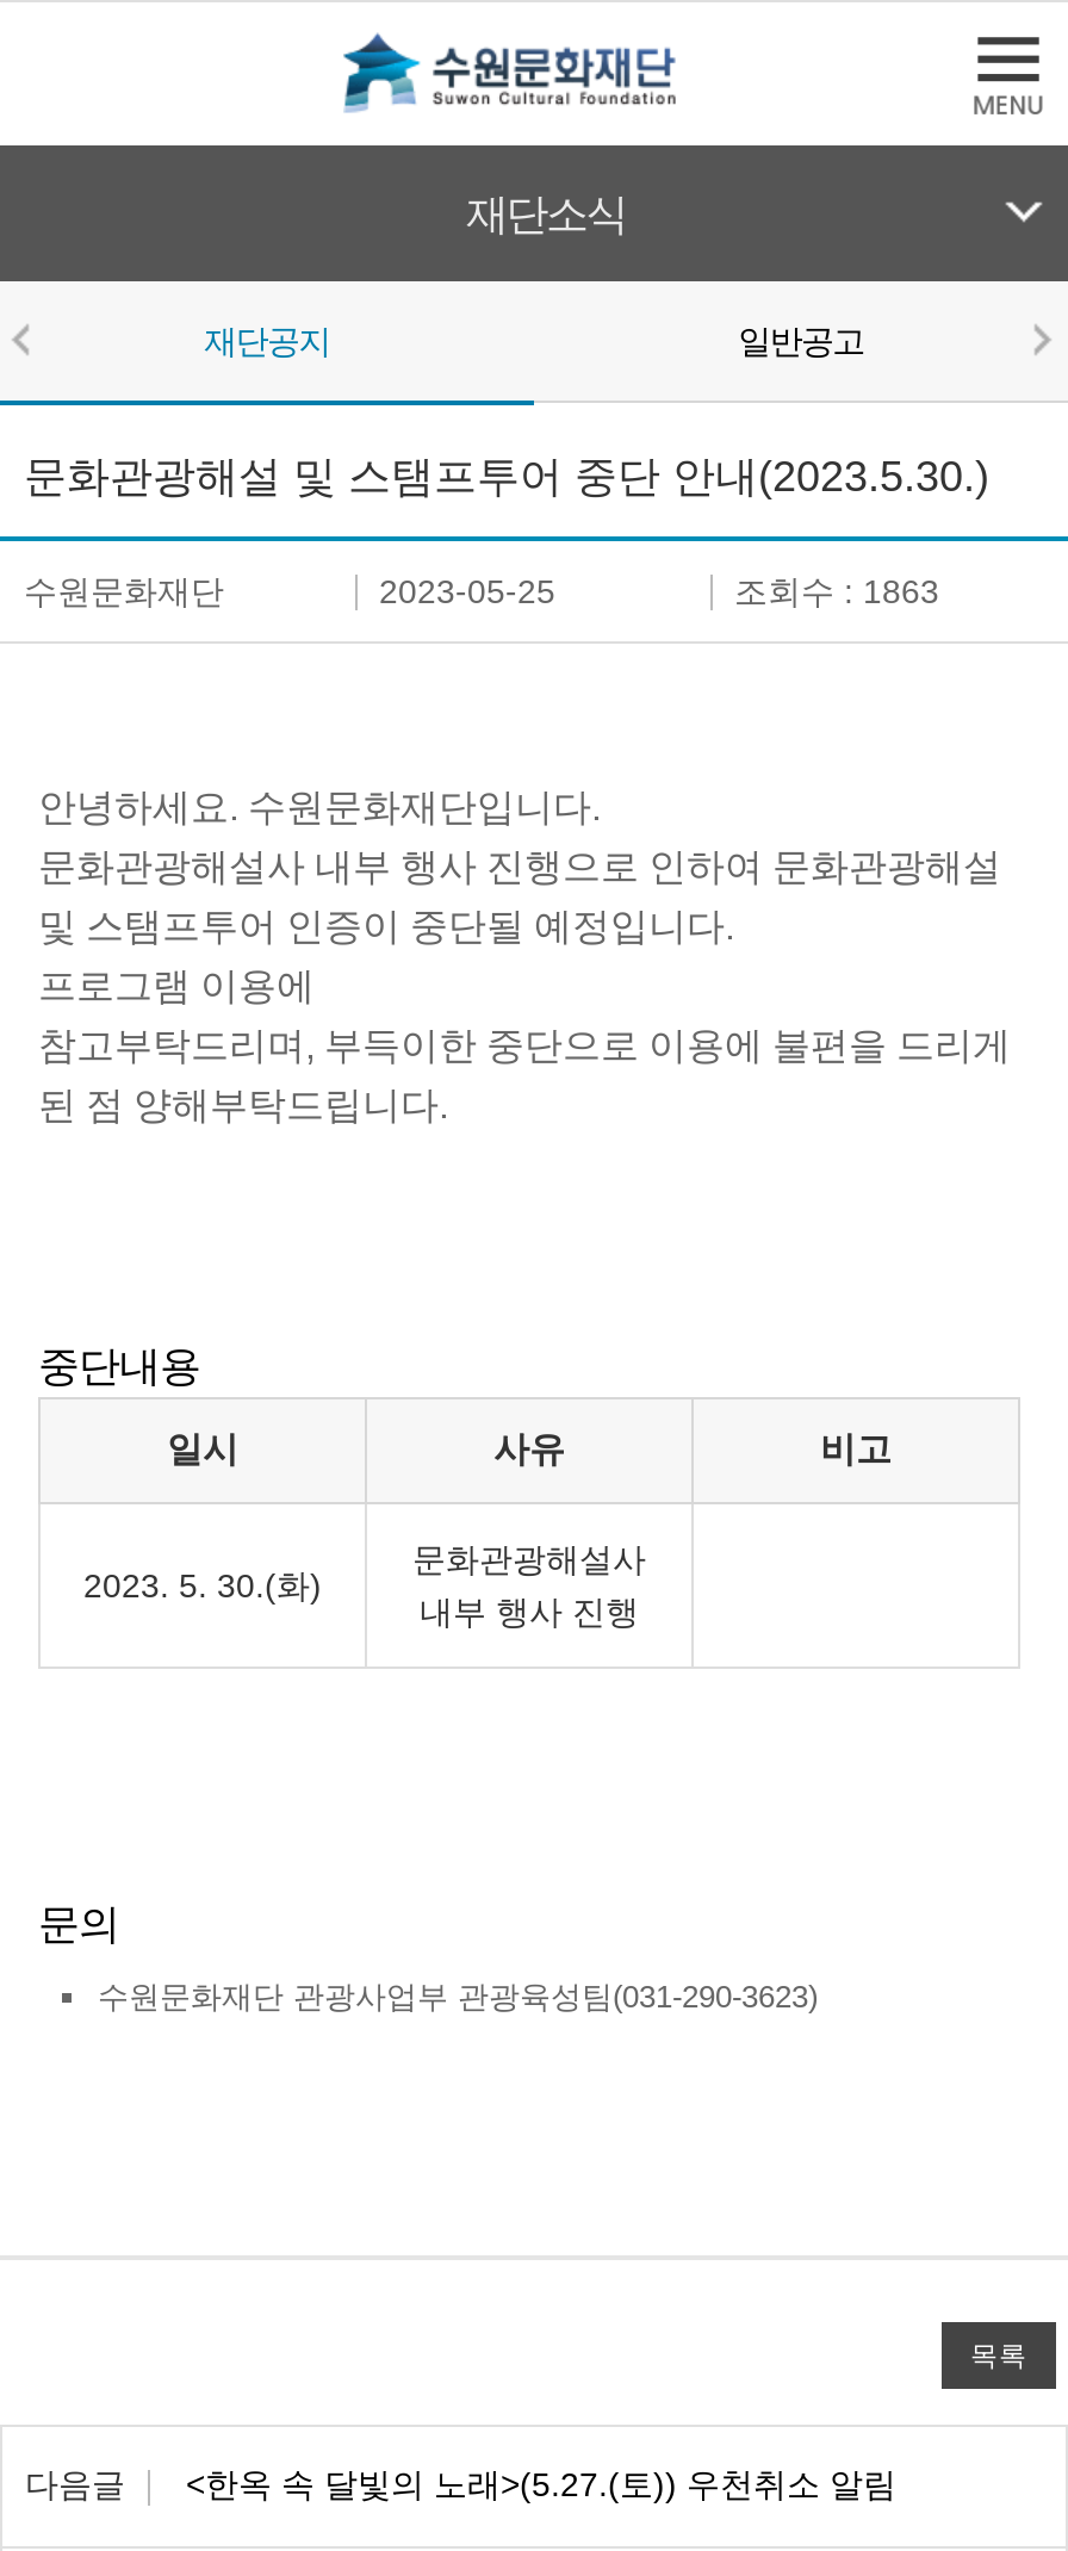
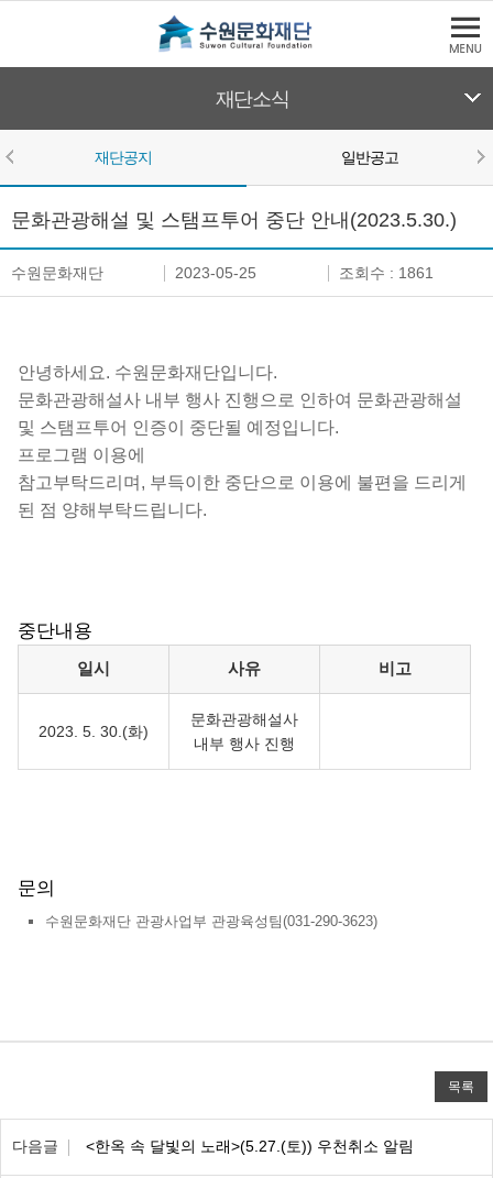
- 조회수 : 1863
+ 조회수 : 1861
